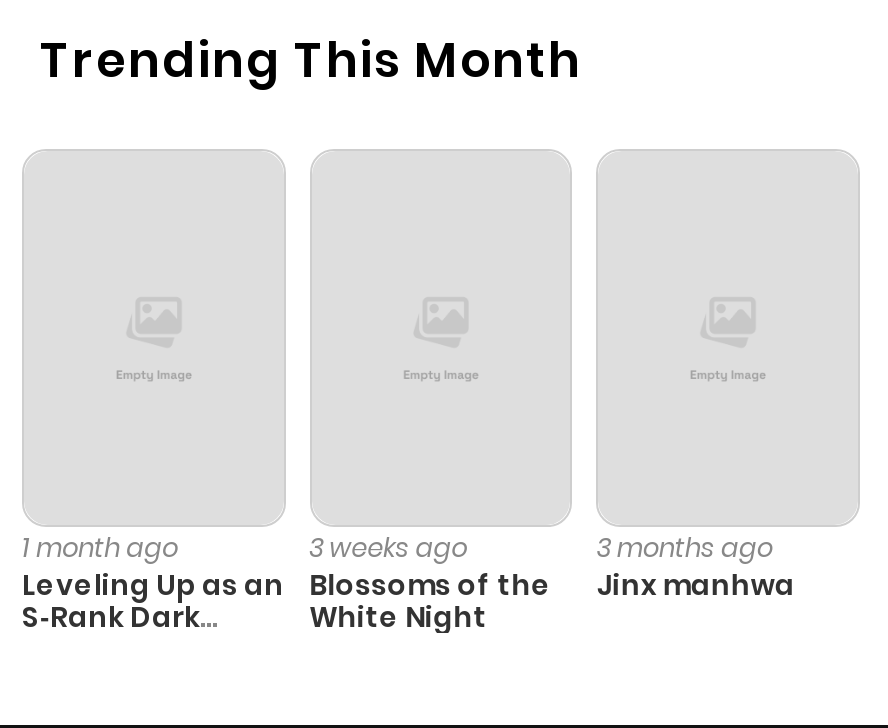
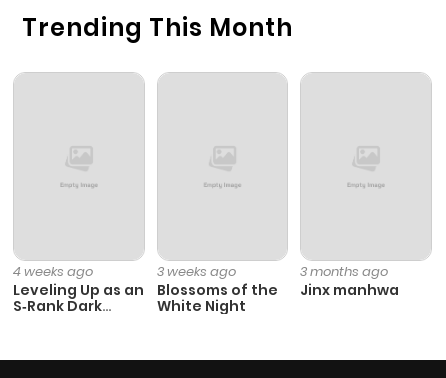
- 1 month ago
+ 4 weeks ago
